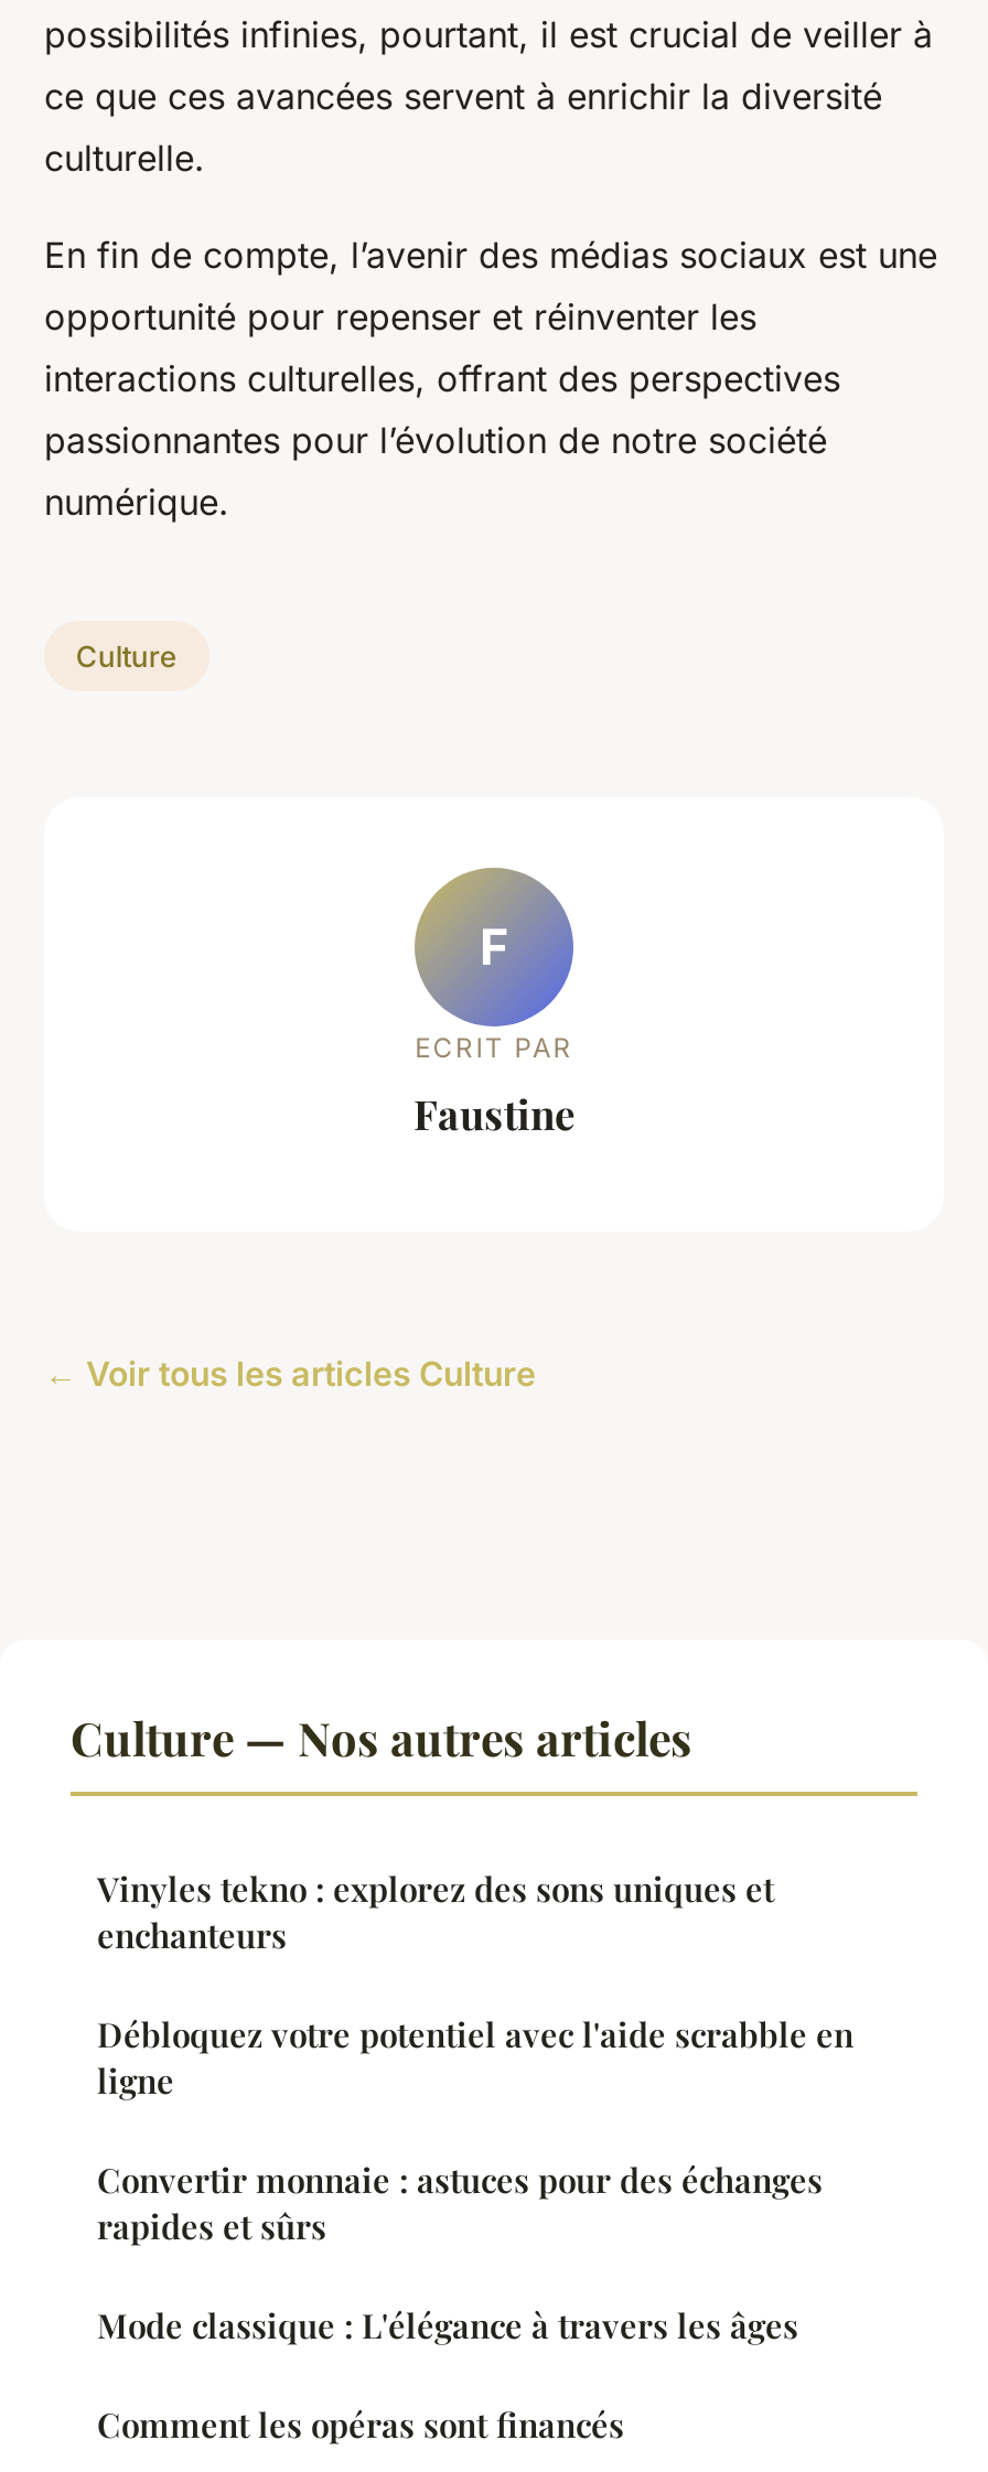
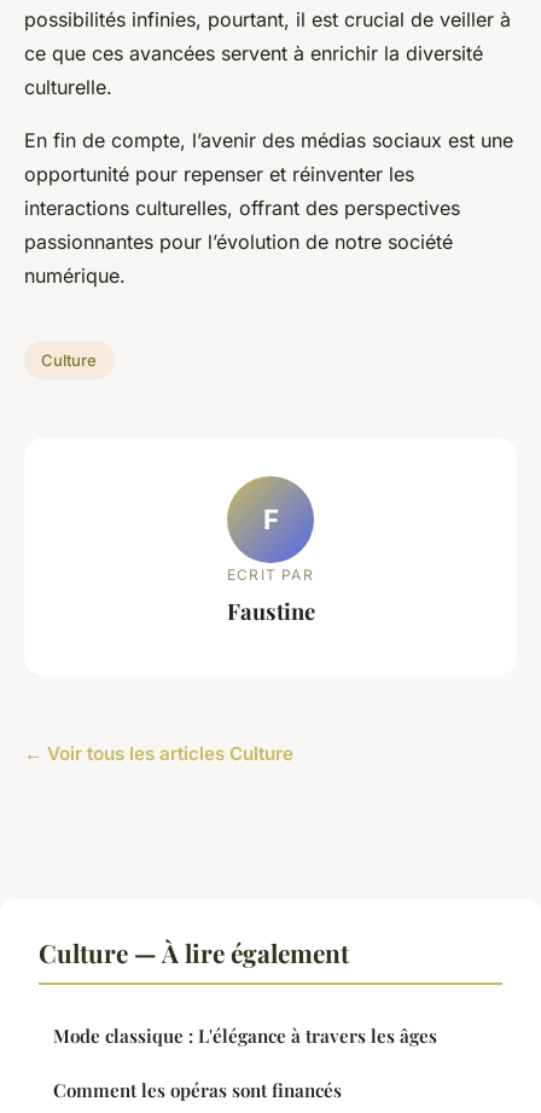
- Culture — Nos autres articles
- Vinyles tekno : explorez des sons uniques et
- enchanteurs
- Débloquez votre potentiel avec l'aide scrabble en
- ligne
- Convertir monnaie : astuces pour des échanges
- rapides et sûrs
+ Culture — À lire également
